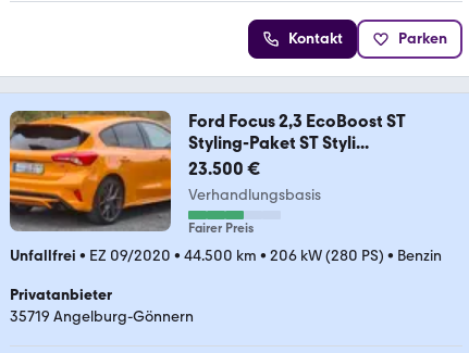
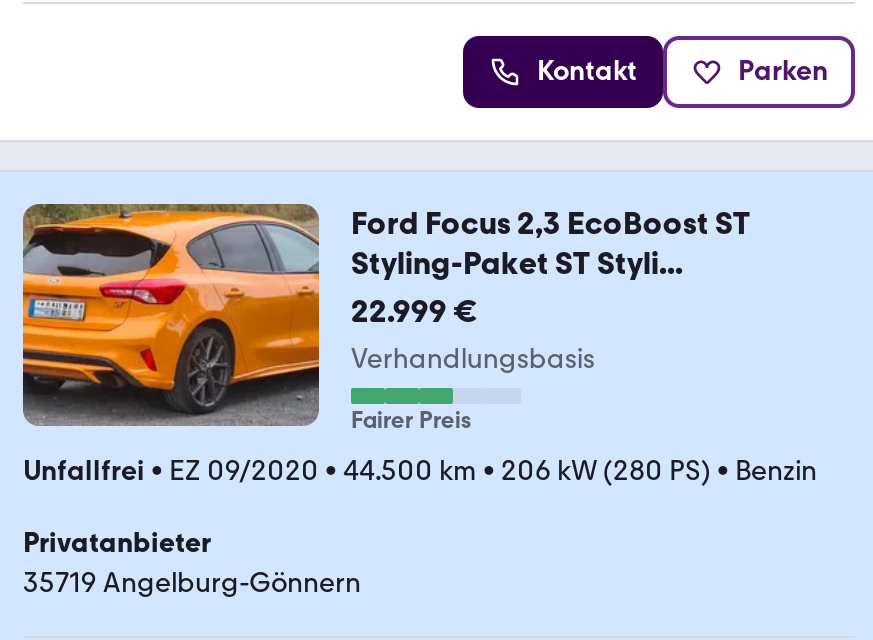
- 23.500 €
+ 22.999 €
